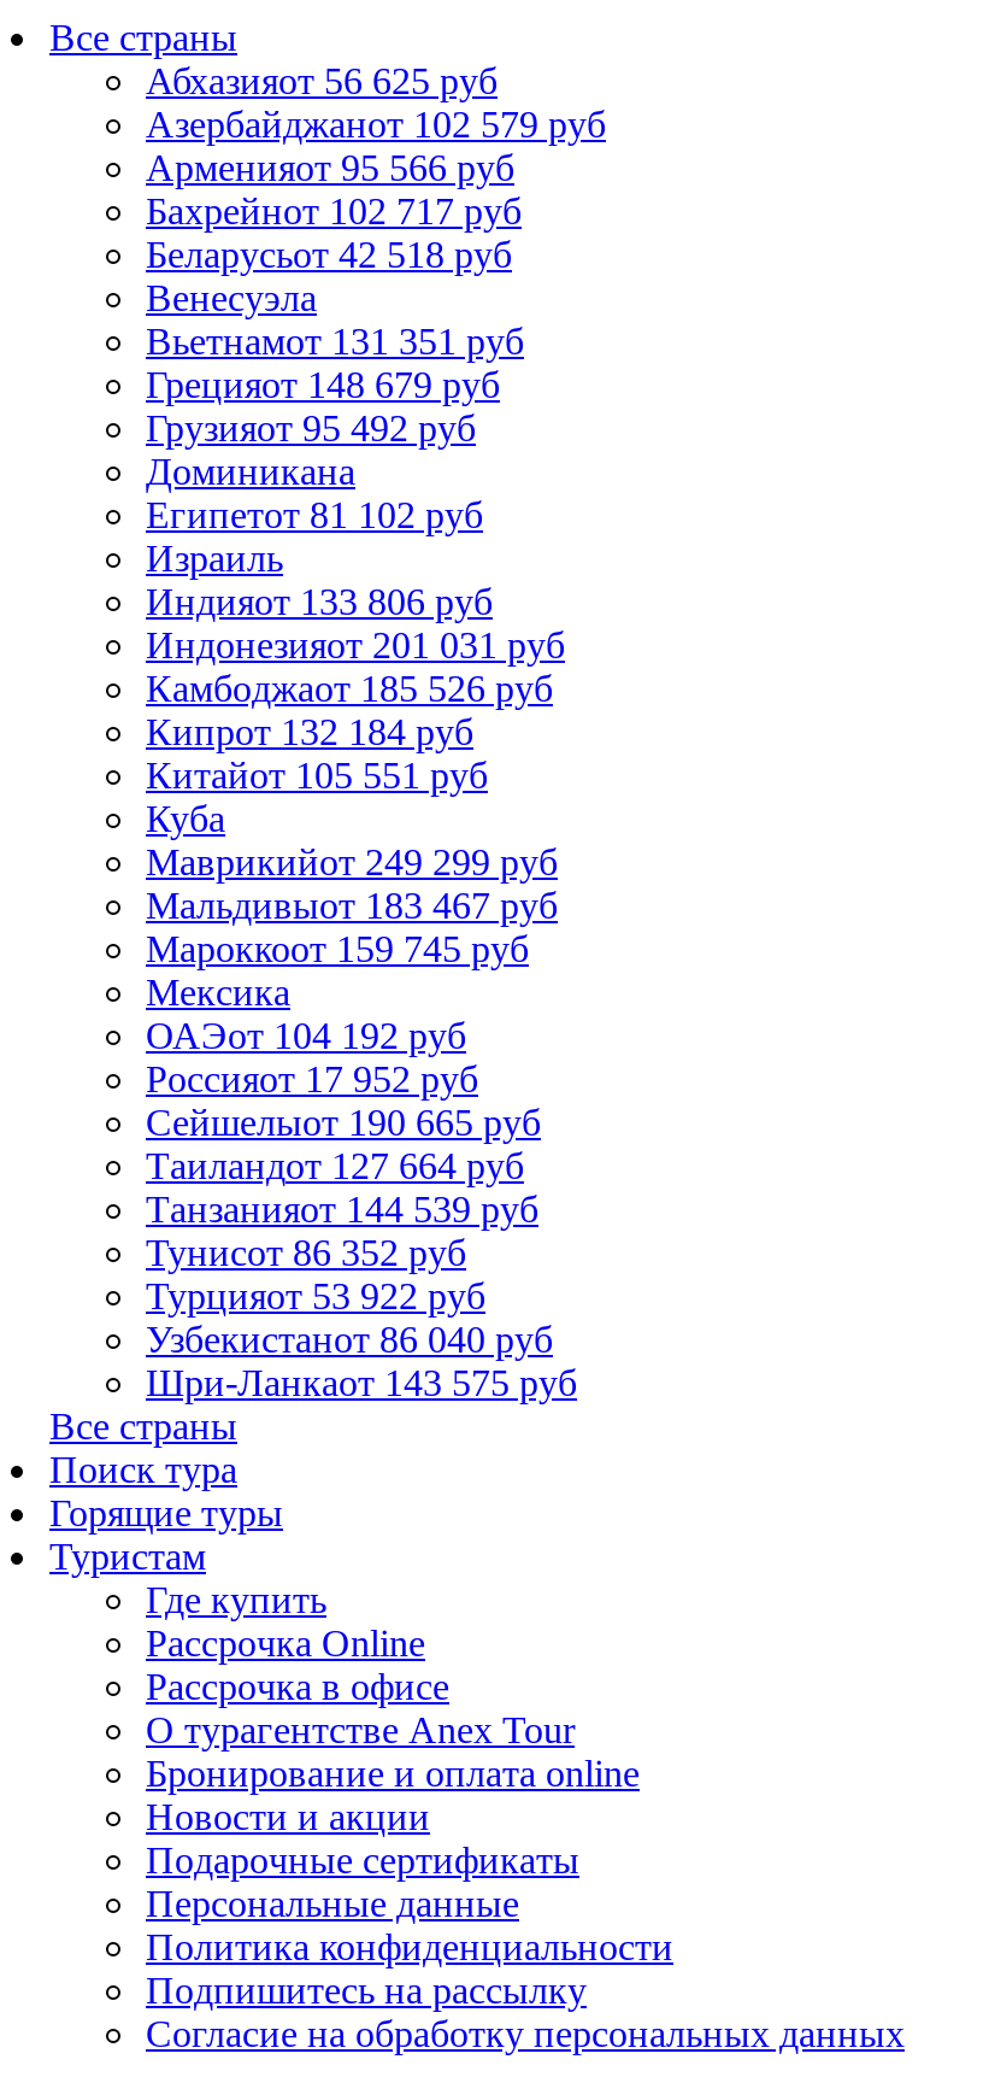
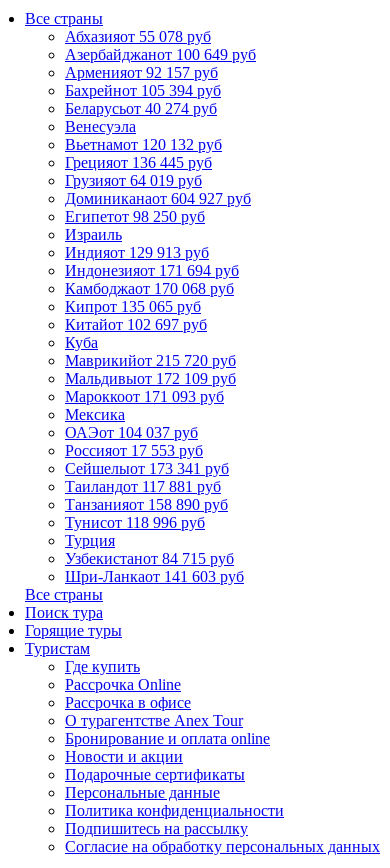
- Абхазияот 56 625 руб
+ Абхазияот 55 078 руб

- Азербайджанот 102 579 руб
+ Азербайджанот 100 649 руб

- Арменияот 95 566 руб
+ Арменияот 92 157 руб

- Бахрейнот 102 717 руб
+ Бахрейнот 105 394 руб

- Беларусьот 42 518 руб
+ Беларусьот 40 274 руб

- Вьетнамот 131 351 руб
- Грецияот 148 679 руб
- Грузияот 95 492 руб
- Доминикана
- Египетот 81 102 руб
+ Вьетнамот 120 132 руб
+ Грецияот 136 445 руб
+ Грузияот 64 019 руб
+ Доминиканаот 604 927 руб
+ Египетот 98 250 руб

- Индияот 133 806 руб
+ Индияот 129 913 руб

- Индонезияот 201 031 руб
+ Индонезияот 171 694 руб

- Камбоджаот 185 526 руб
+ Камбоджаот 170 068 руб

- Кипрот 132 184 руб
+ Кипрот 135 065 руб

- Китайот 105 551 руб
+ Китайот 102 697 руб

- Маврикийот 249 299 руб
+ Маврикийот 215 720 руб

- Мальдивыот 183 467 руб
+ Мальдивыот 172 109 руб

- Мароккоот 159 745 руб
+ Мароккоот 171 093 руб

- ОАЭот 104 192 руб
- Россияот 17 952 руб
- Сейшелыот 190 665 руб
- Таиландот 127 664 руб
- Танзанияот 144 539 руб
- Тунисот 86 352 руб
- Турцияот 53 922 руб
- Узбекистанот 86 040 руб
- Шри-Ланкаот 143 575 руб
+ ОАЭот 104 037 руб
+ Россияот 17 553 руб
+ Сейшелыот 173 341 руб
+ Таиландот 117 881 руб
+ Танзанияот 158 890 руб
+ Тунисот 118 996 руб
+ Турция
+ Узбекистанот 84 715 руб
+ Шри-Ланкаот 141 603 руб
